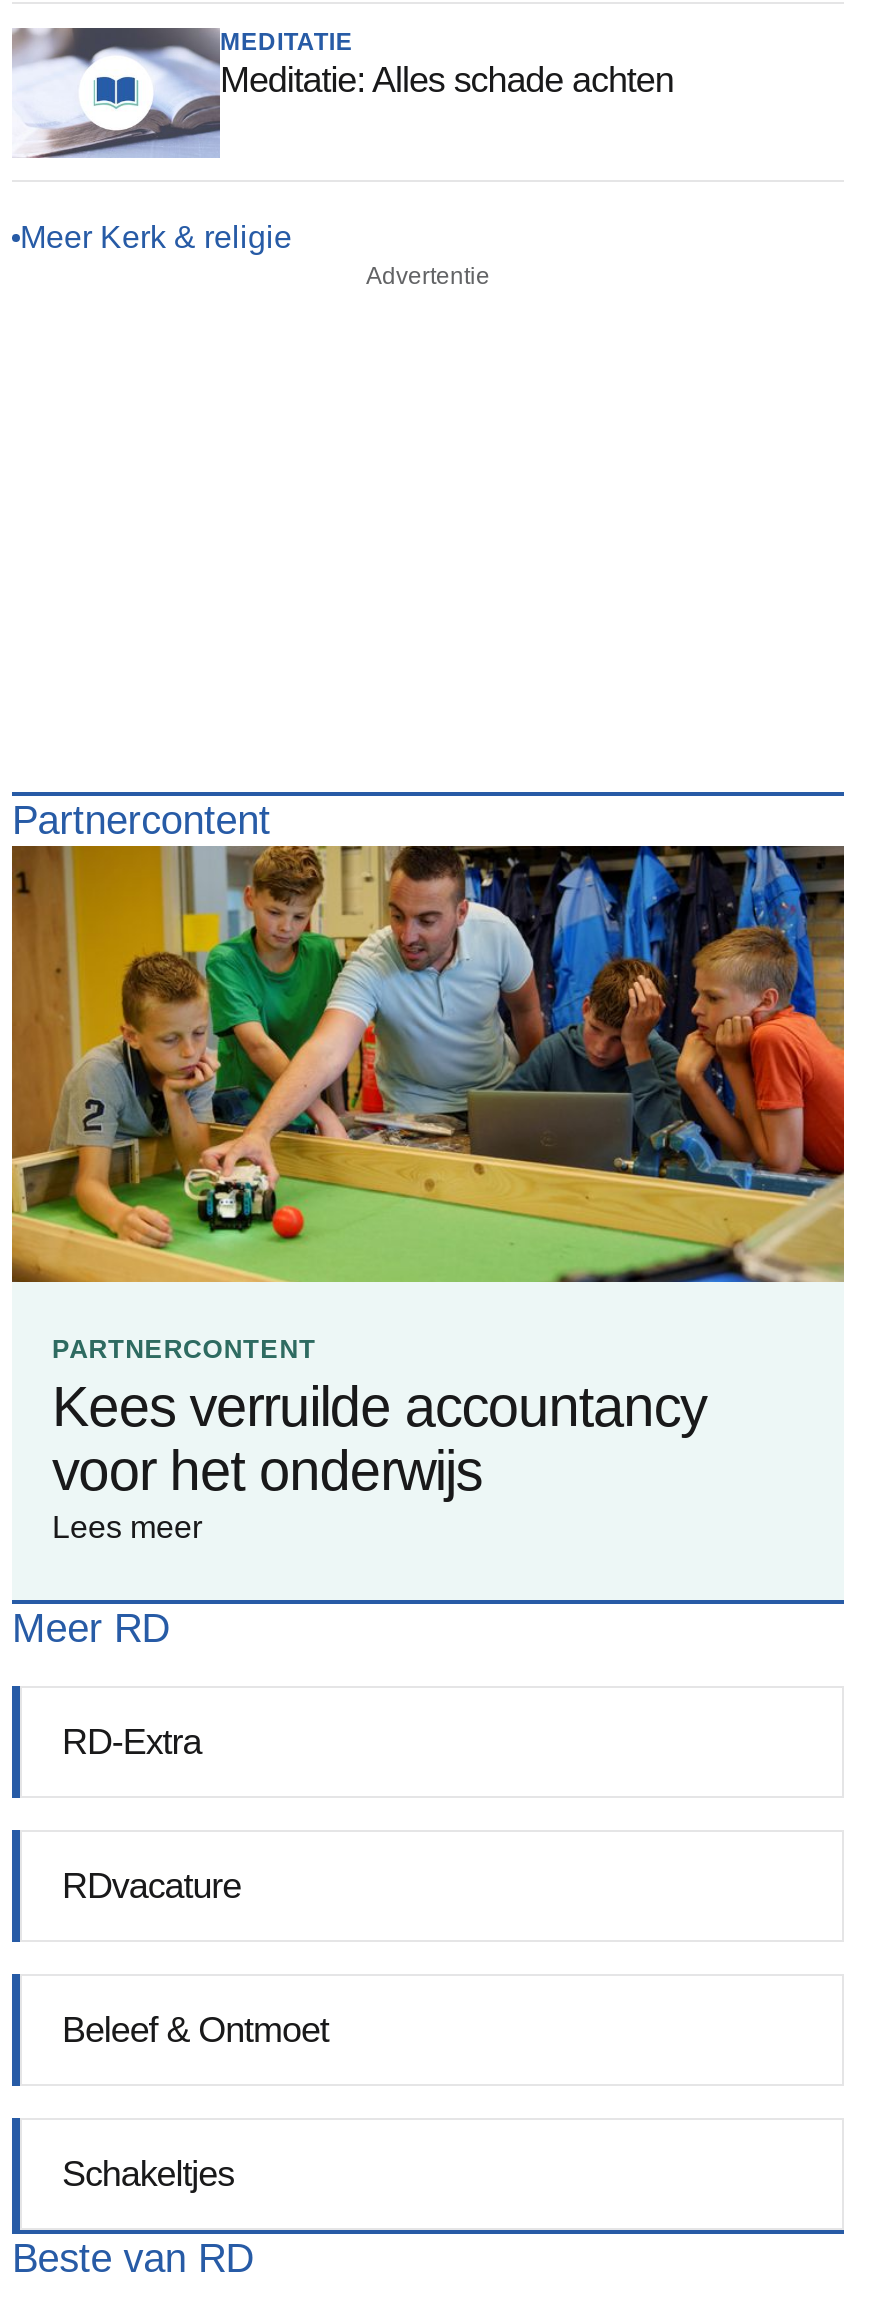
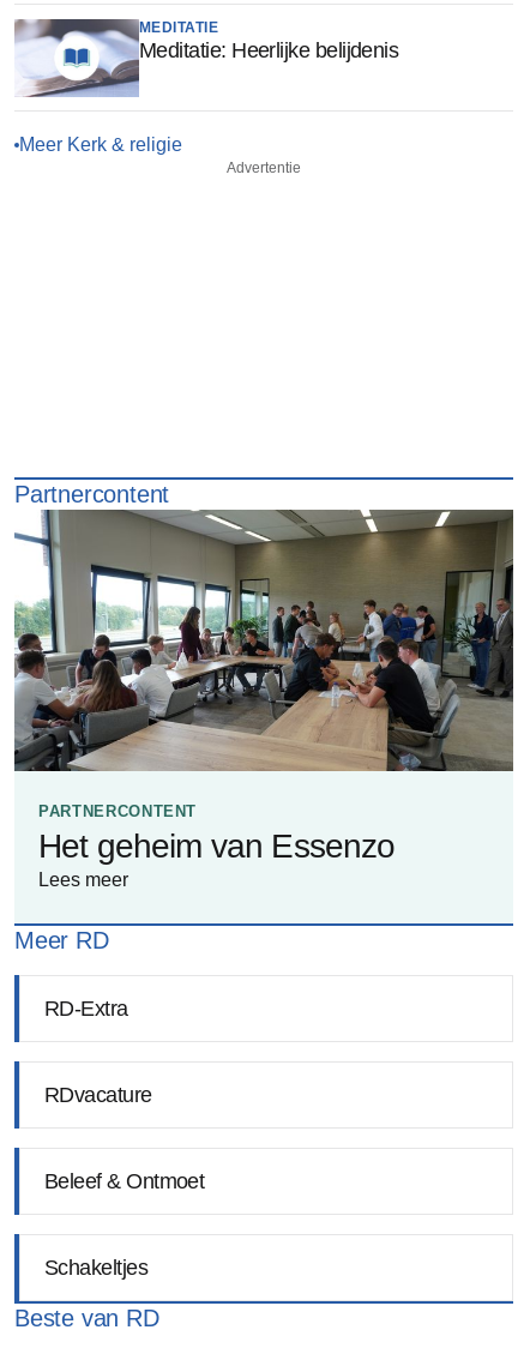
- Meditatie: Alles schade achten
+ Meditatie: Heerlijke belijdenis

- [image]
+ [image]

- Kees verruilde accountancy
- voor het onderwijs
+ Het geheim van Essenzo
